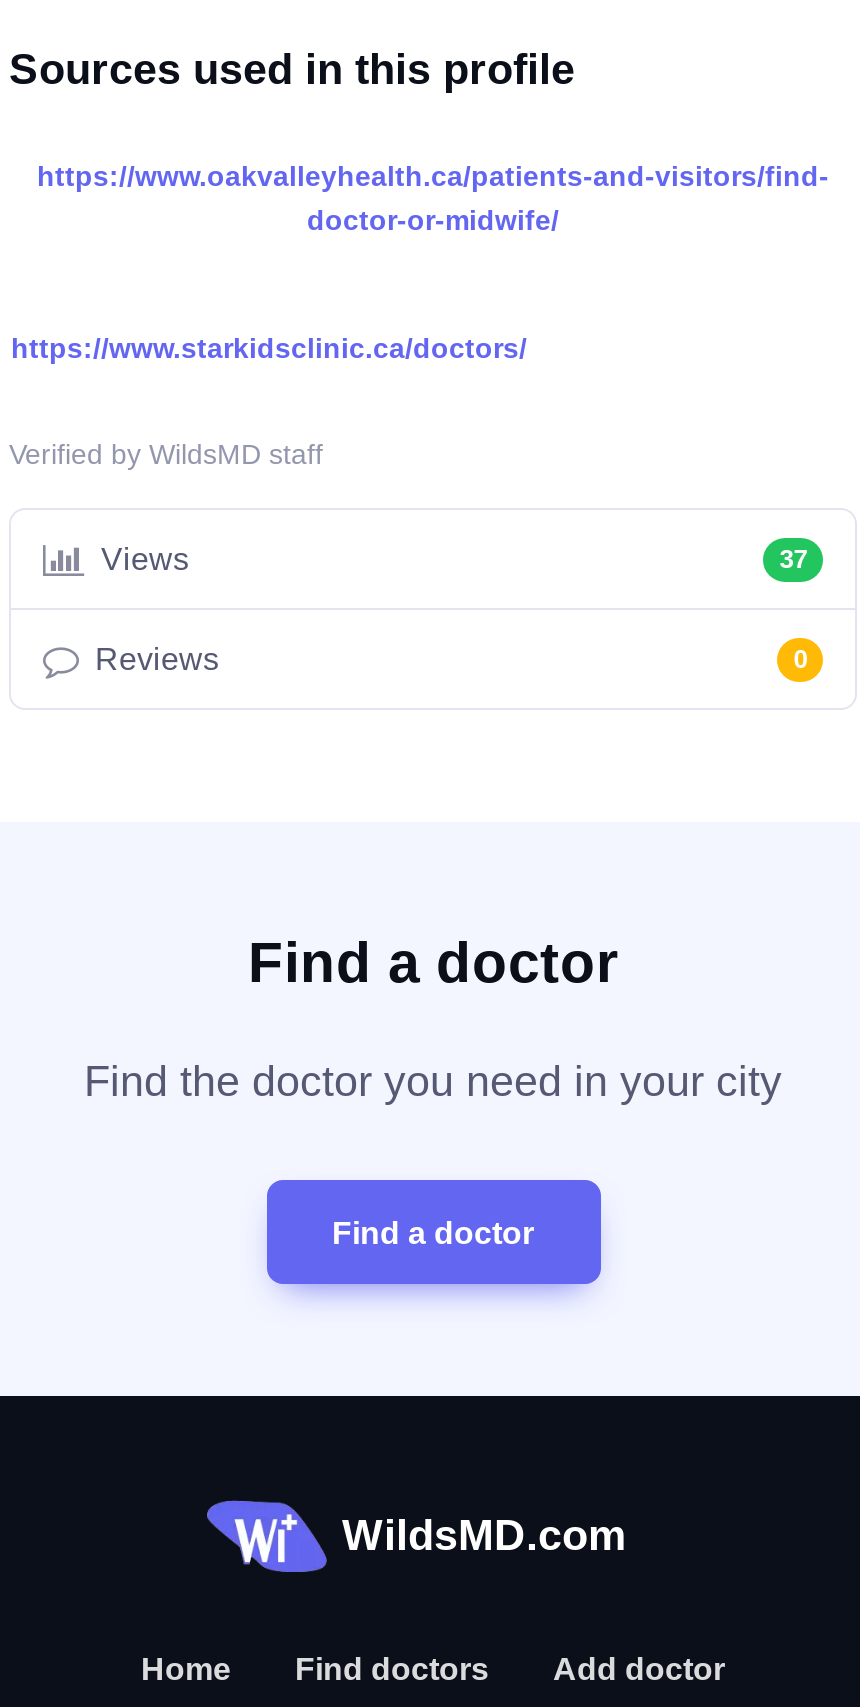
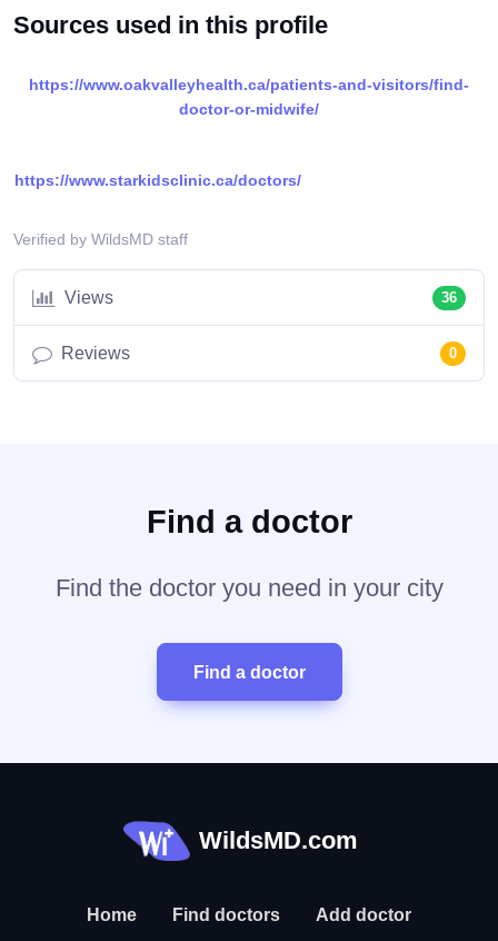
- 37
+ 36
